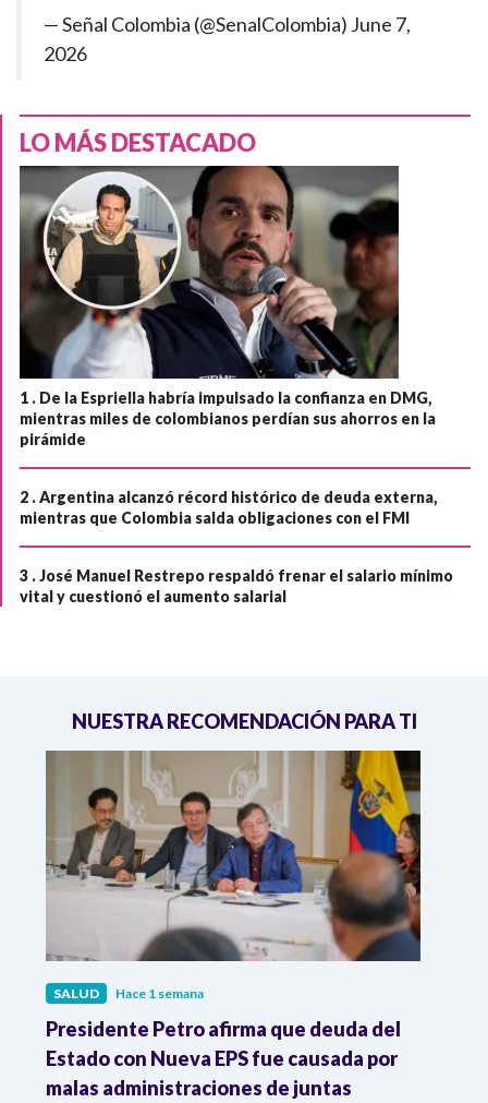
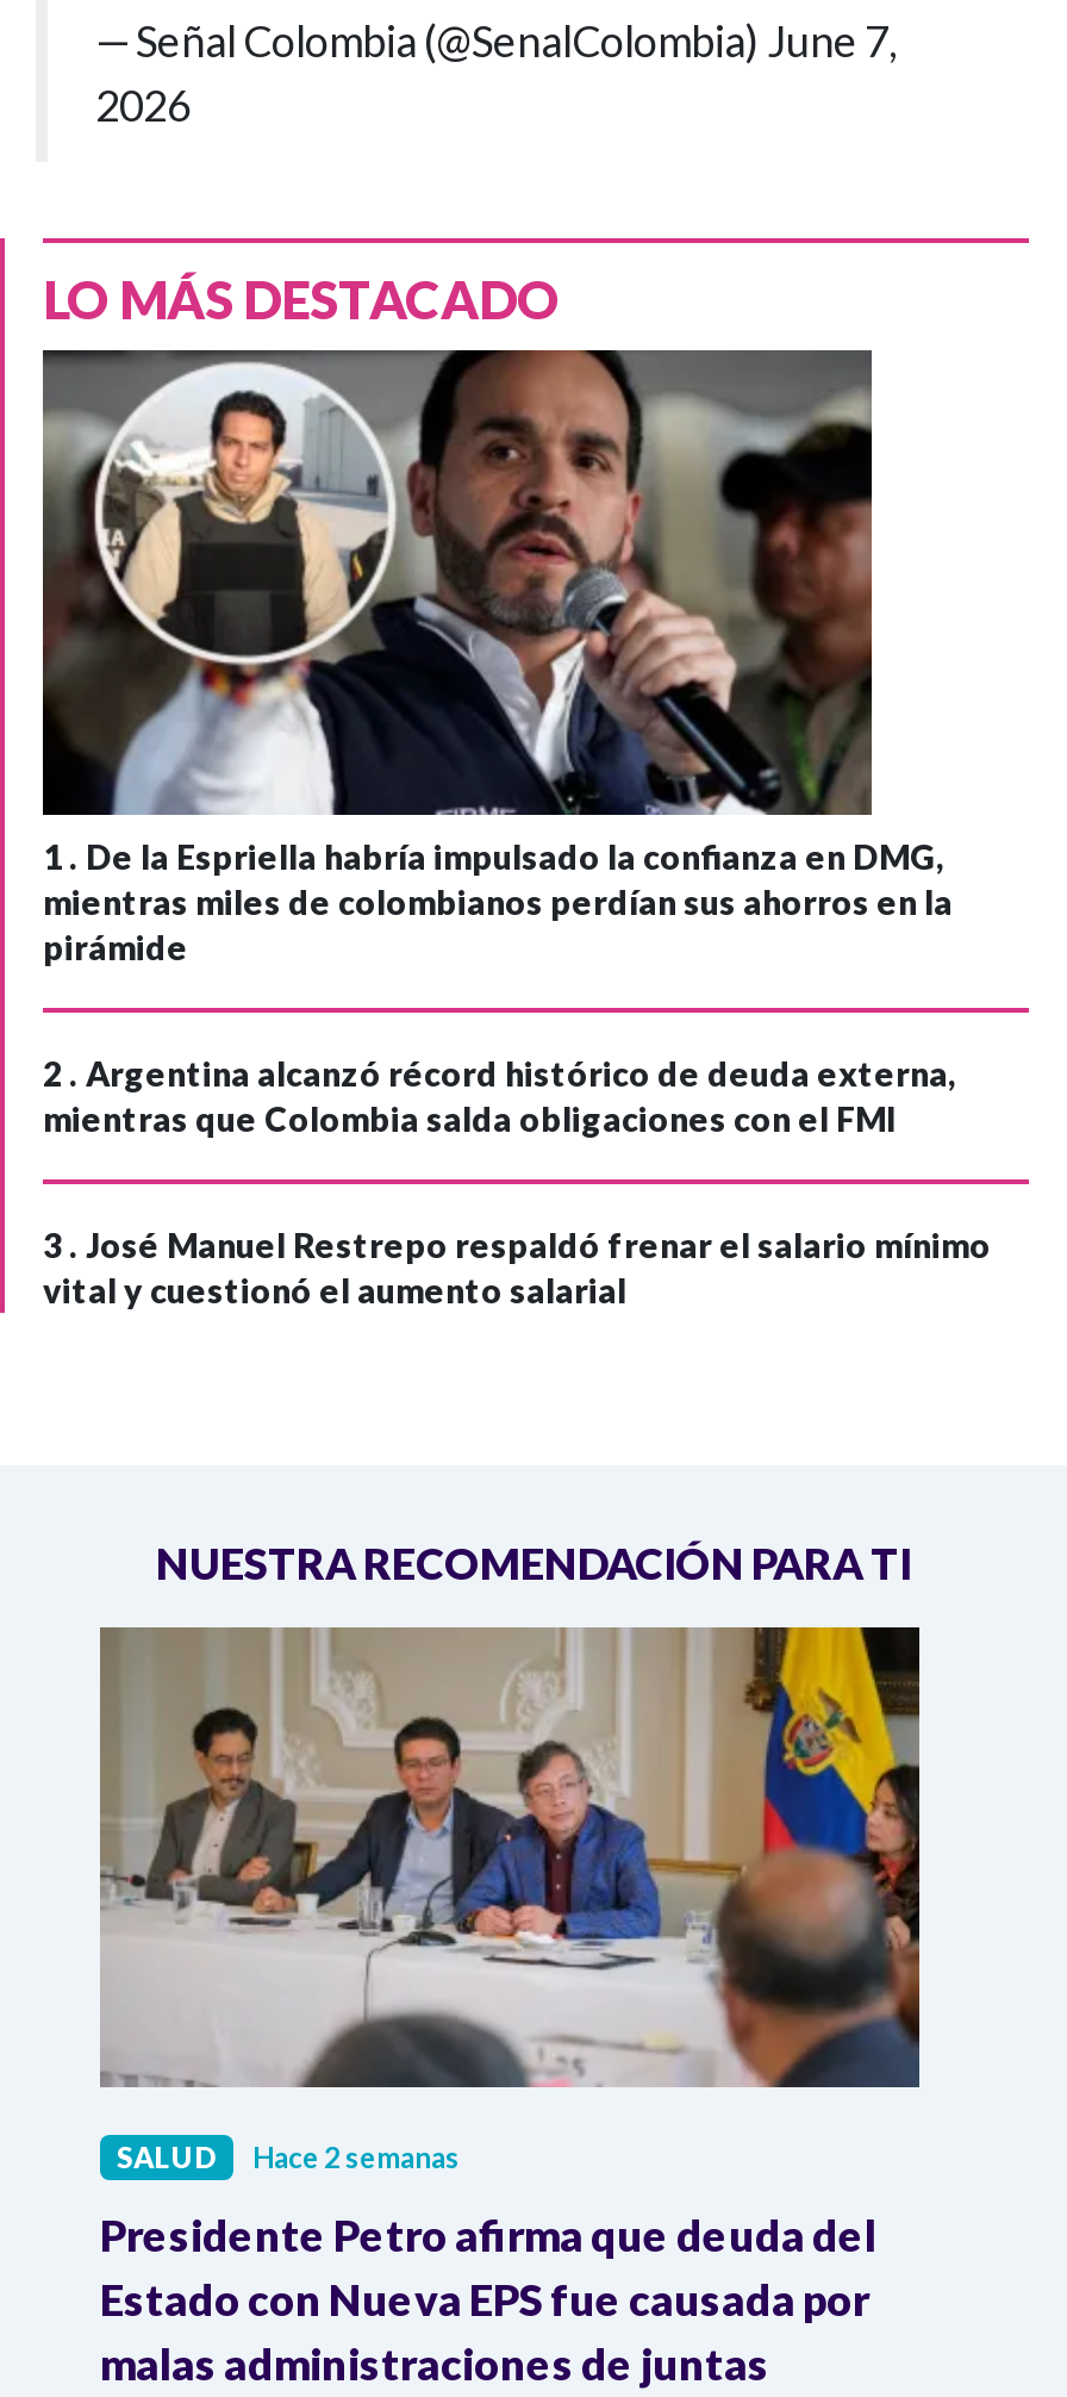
- SALUD Hace 1 semana
+ SALUD Hace 2 semanas
